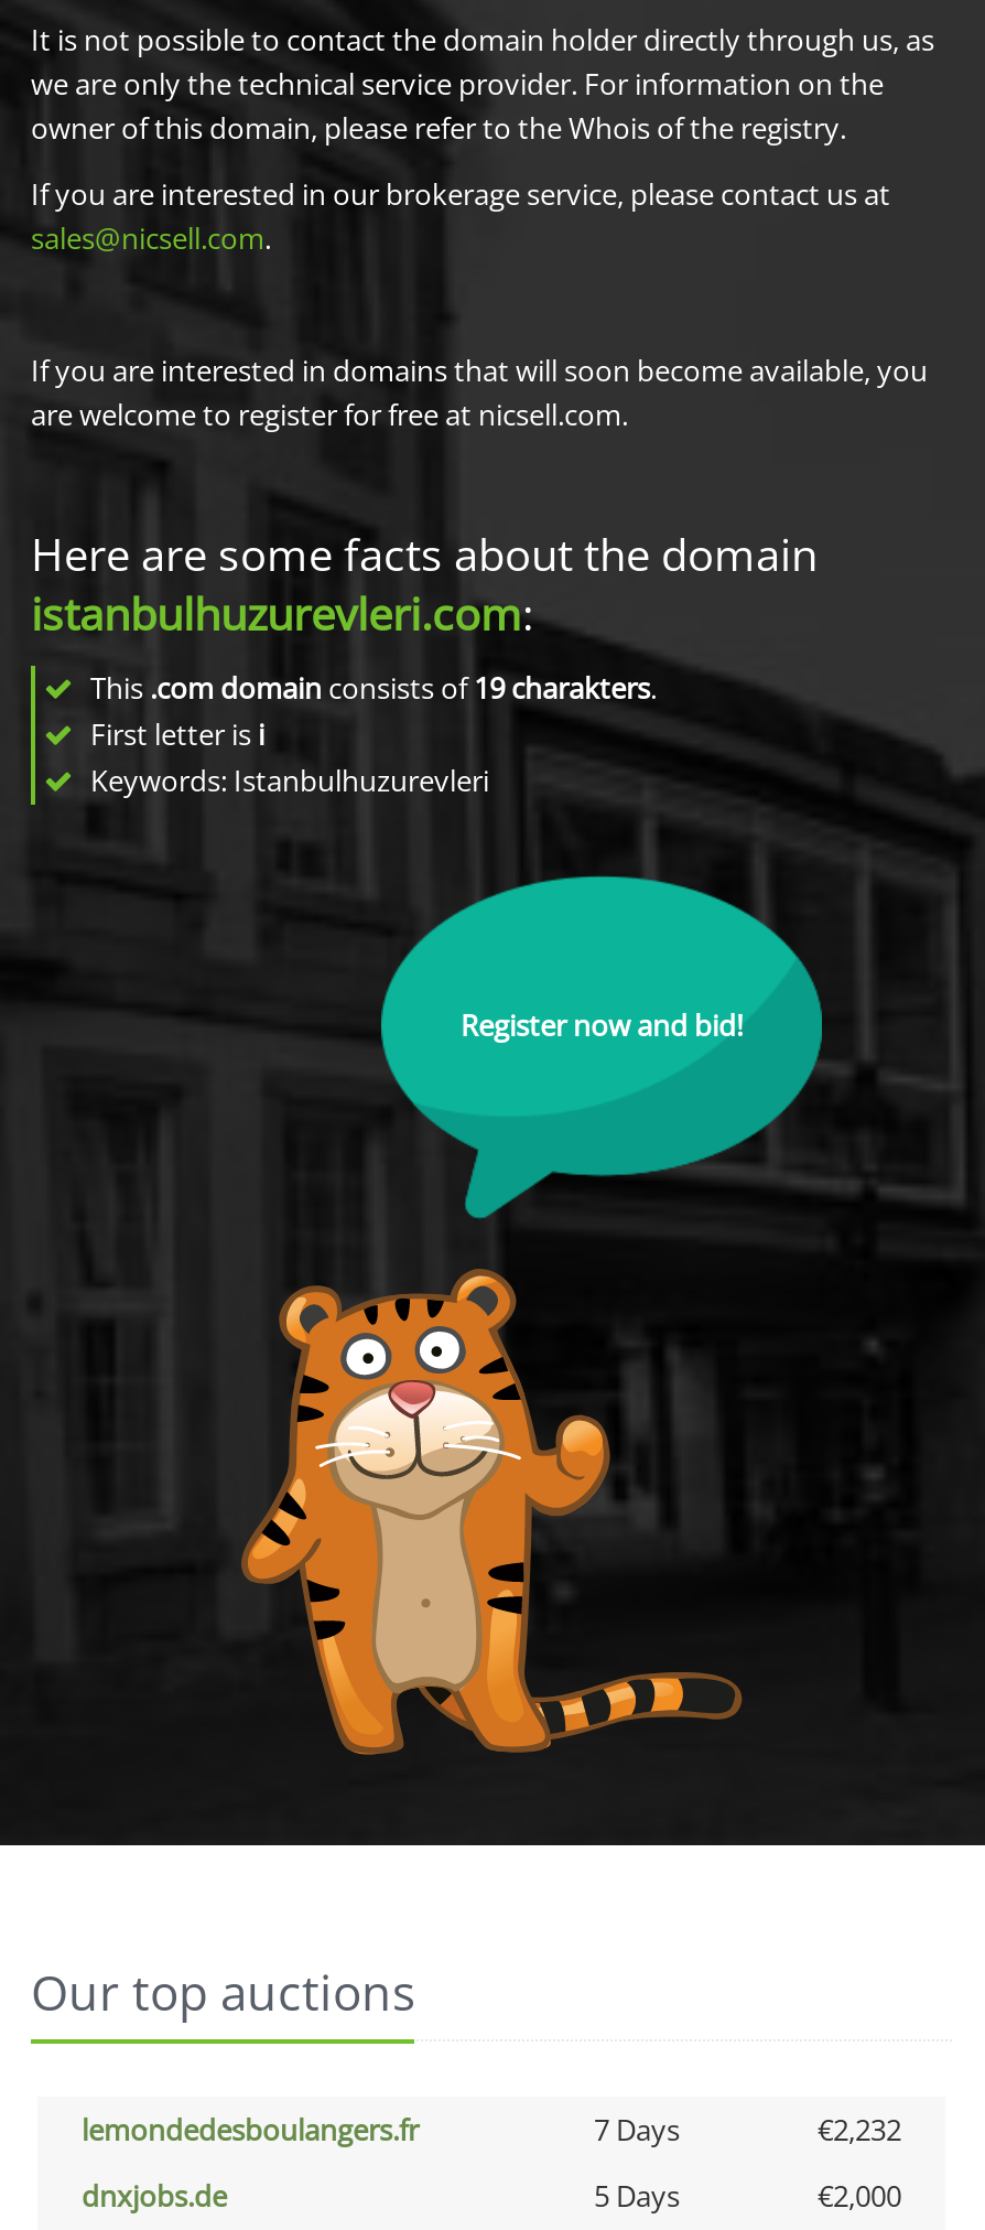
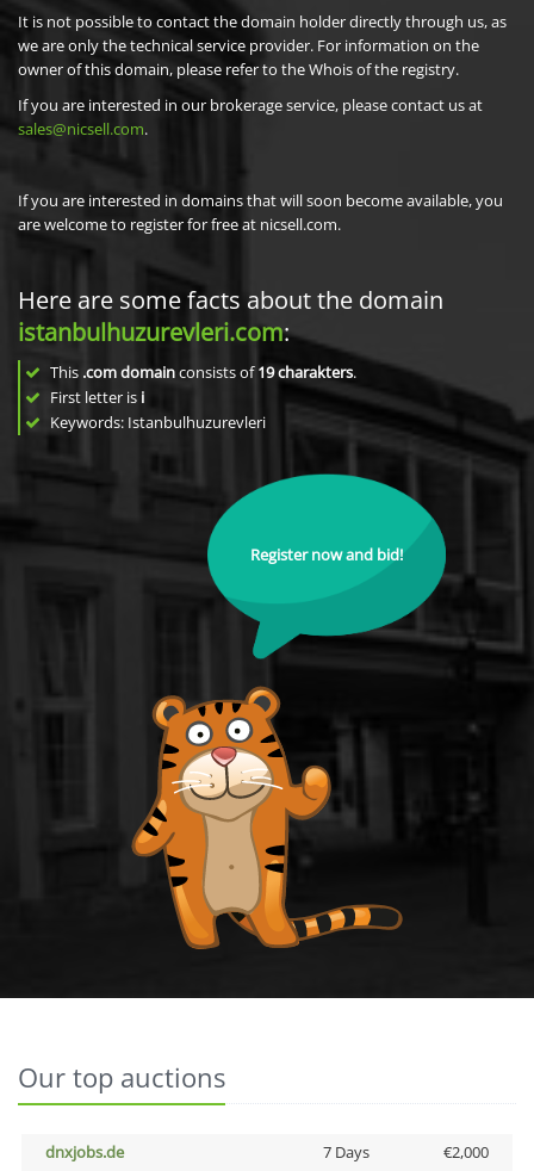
- lemondedesboulangers.fr
- 7 Days
- €2,232

- 5 Days
+ 7 Days
